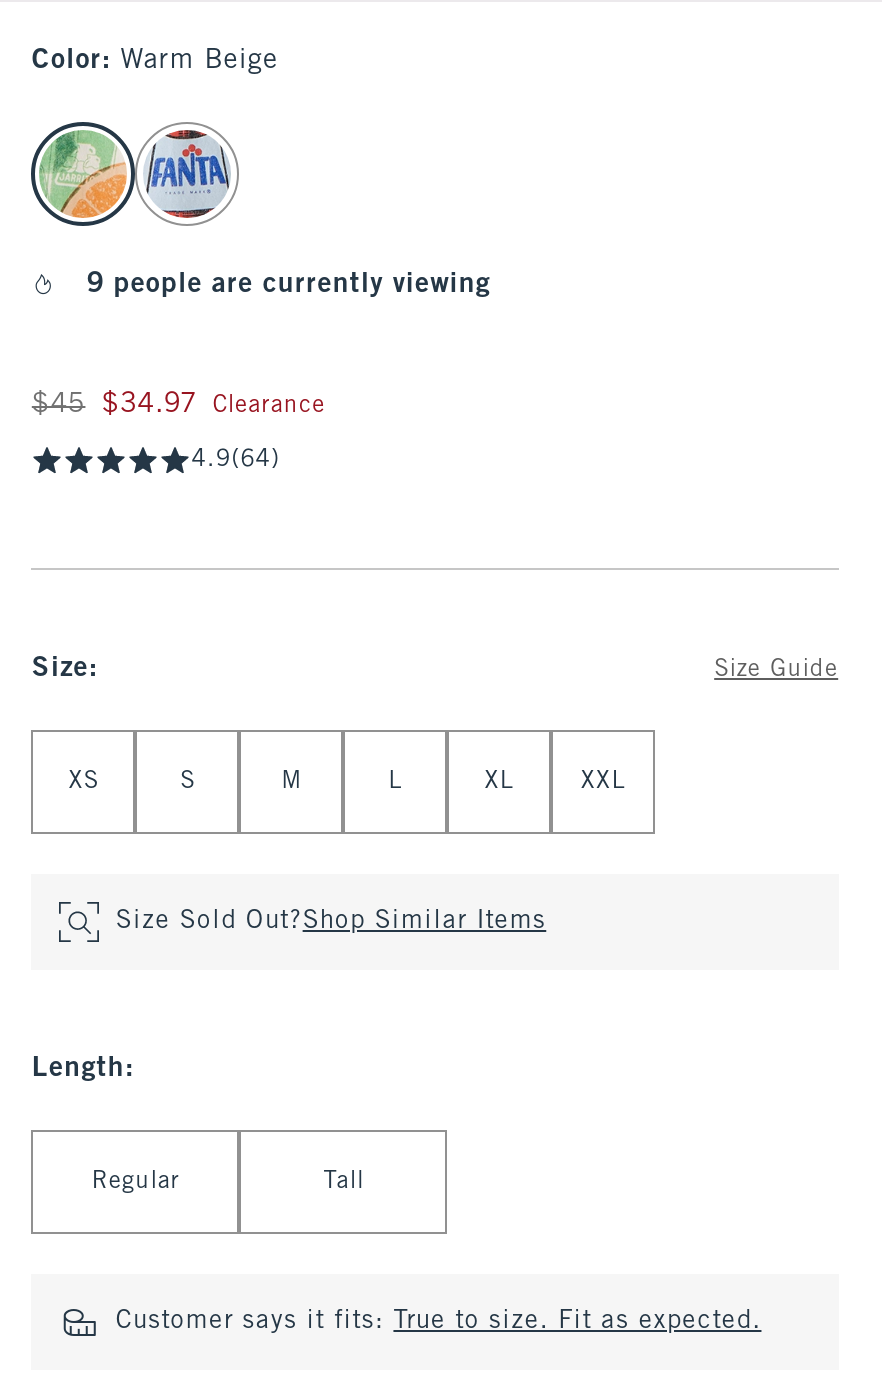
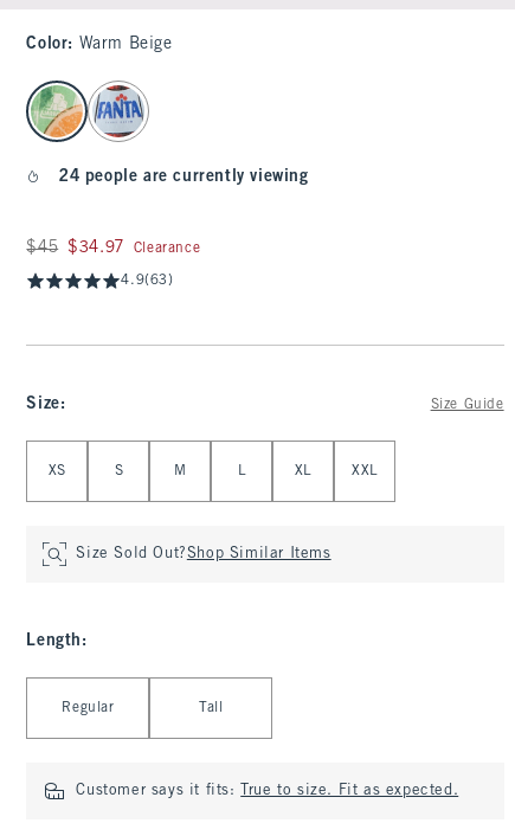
- 9 people are currently viewing
+ 24 people are currently viewing

- 4.9(64)
+ 4.9(63)
